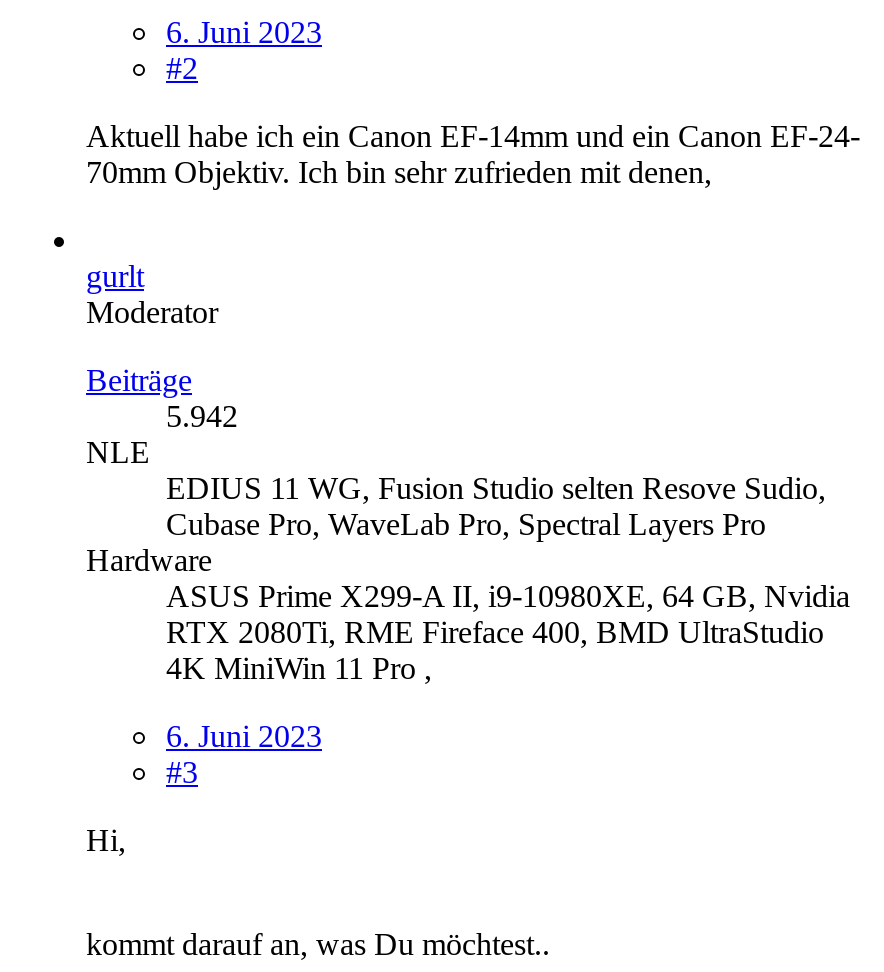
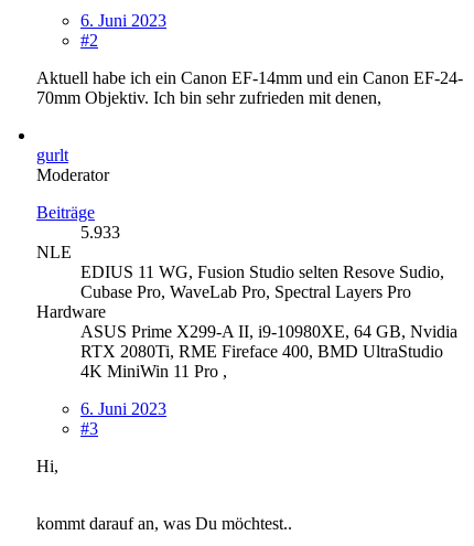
- 5.942
+ 5.933
